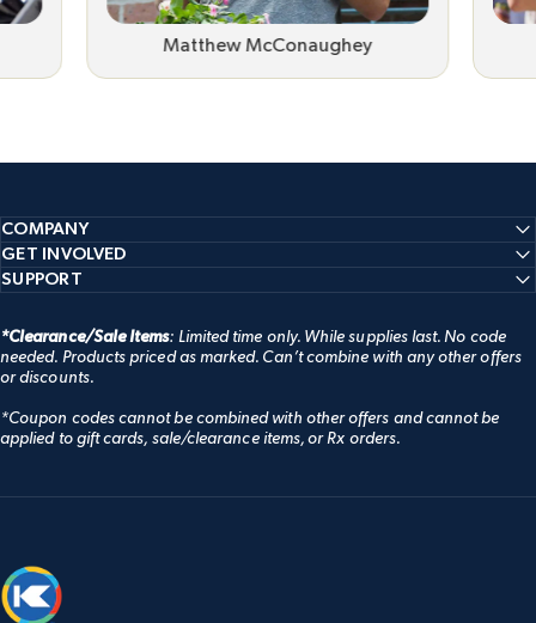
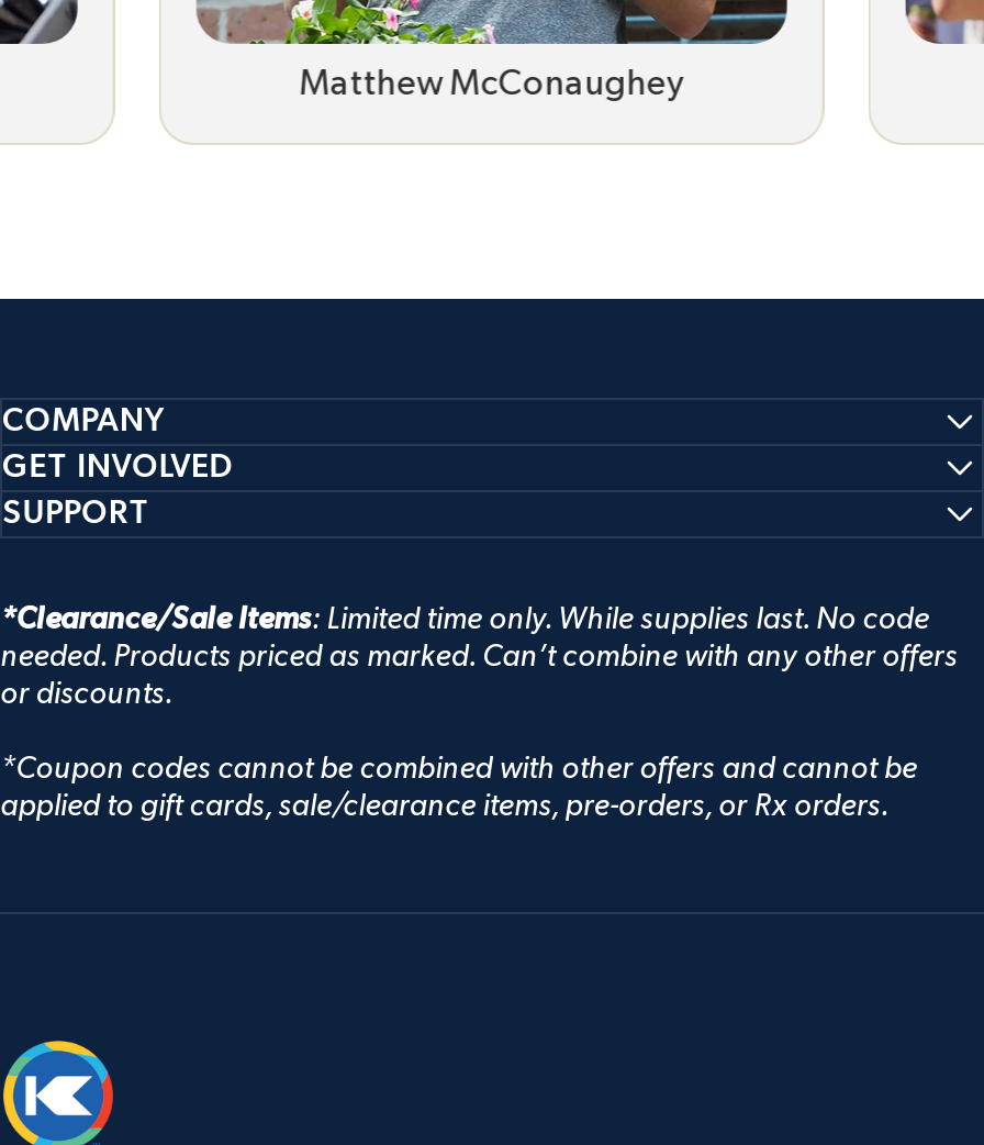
- applied to gift cards, sale/clearance items, or Rx orders.
+ applied to gift cards, sale/clearance items, pre-orders, or Rx orders.
